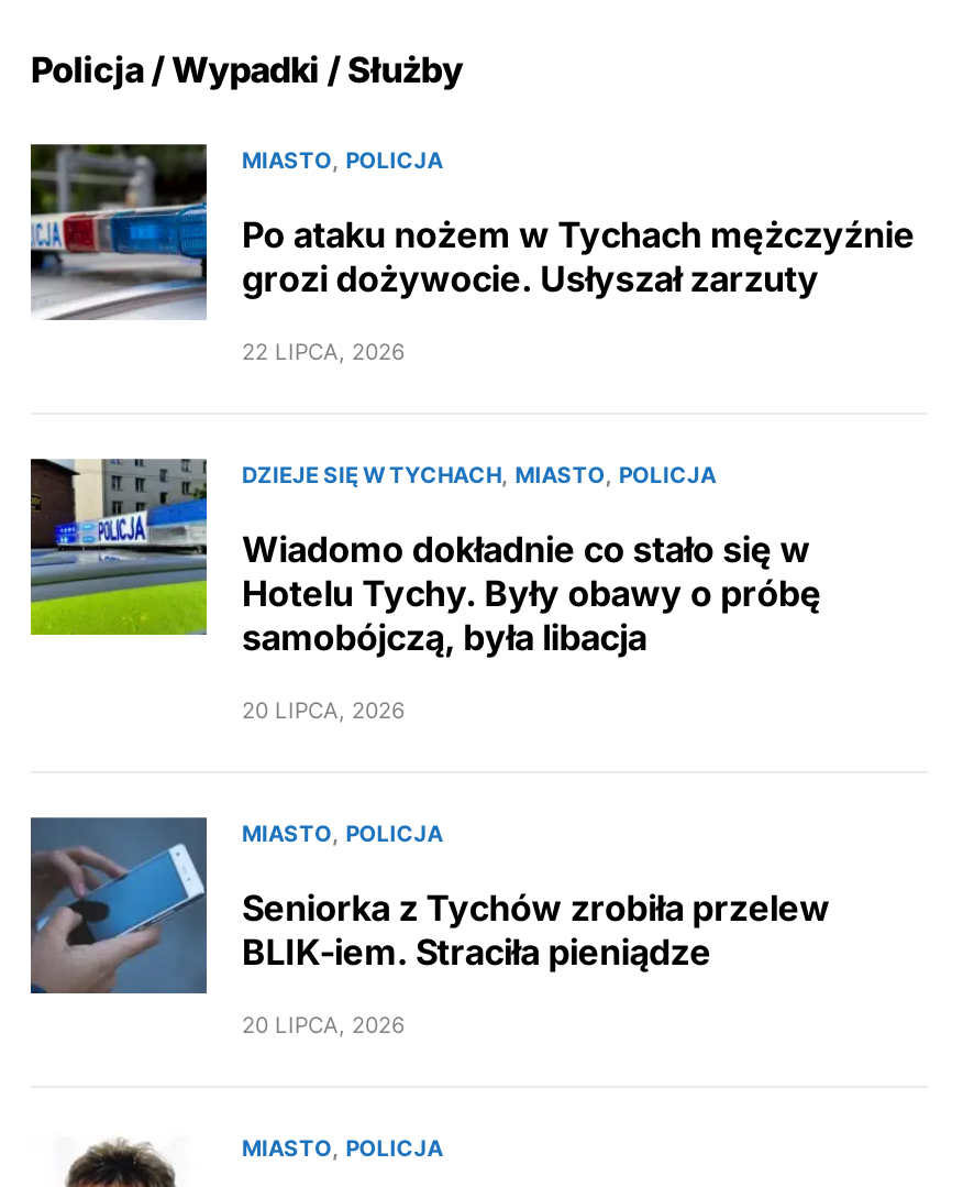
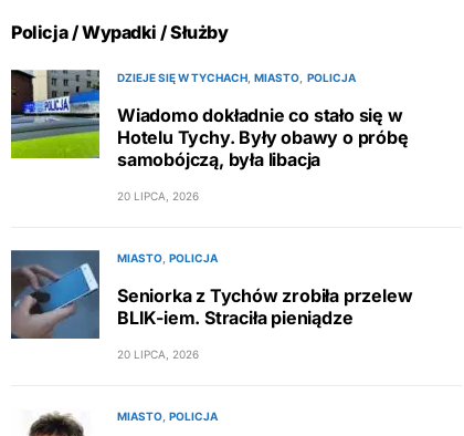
- [image]
- MIASTO POLICJA
- Po ataku nożem w Tychach mężczyźnie
- grozi dożywocie. Usłyszał zarzuty
- 22 LIPCA, 2026
